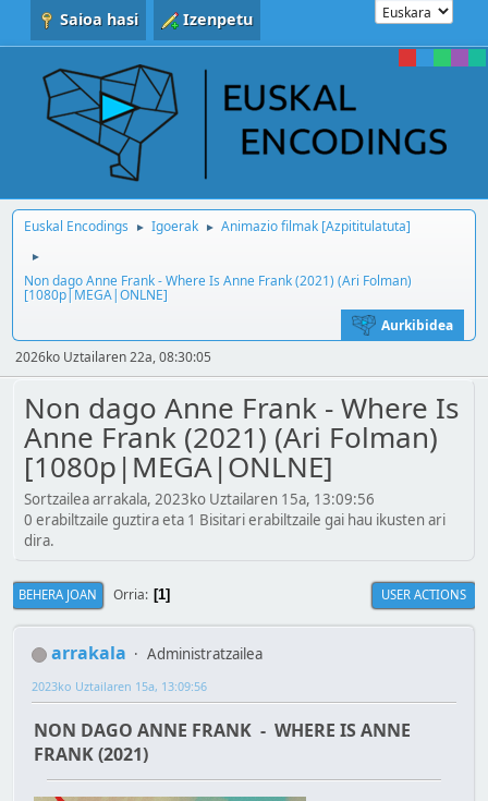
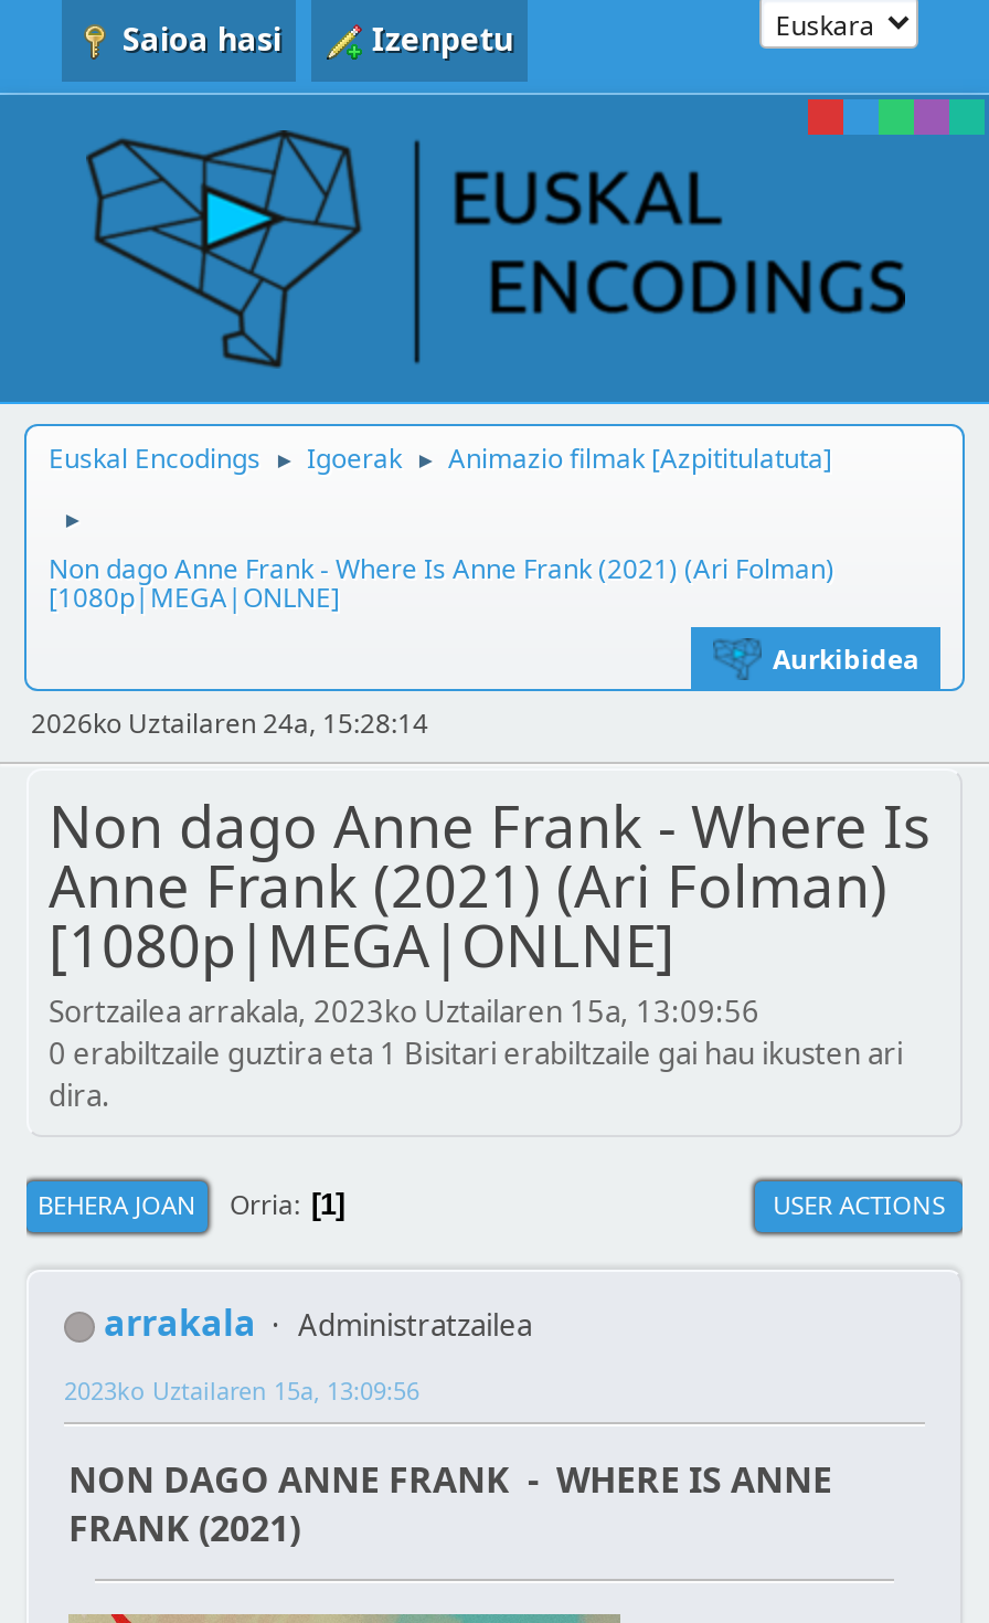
- 2026ko Uztailaren 22a, 08:30:05
+ 2026ko Uztailaren 24a, 15:28:14
